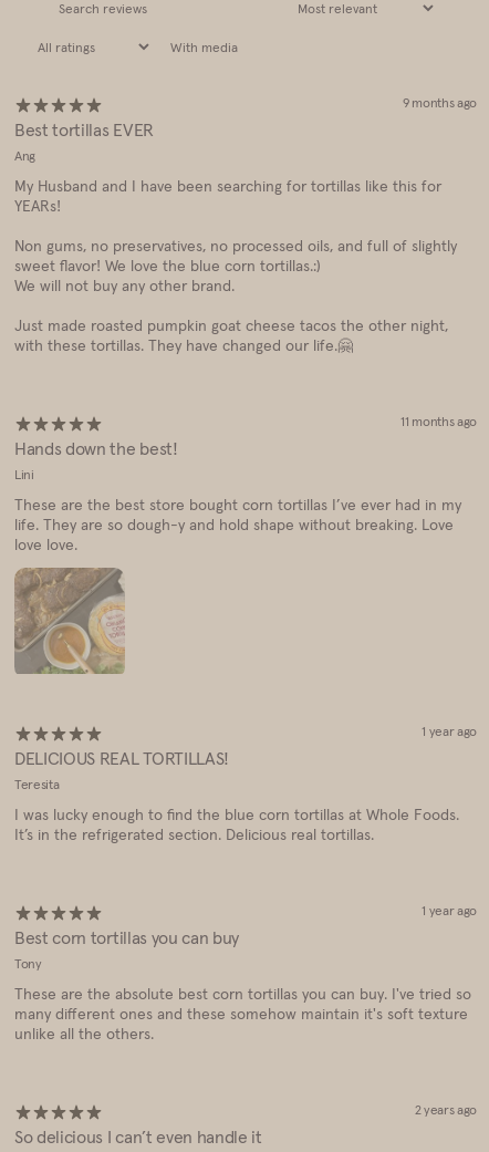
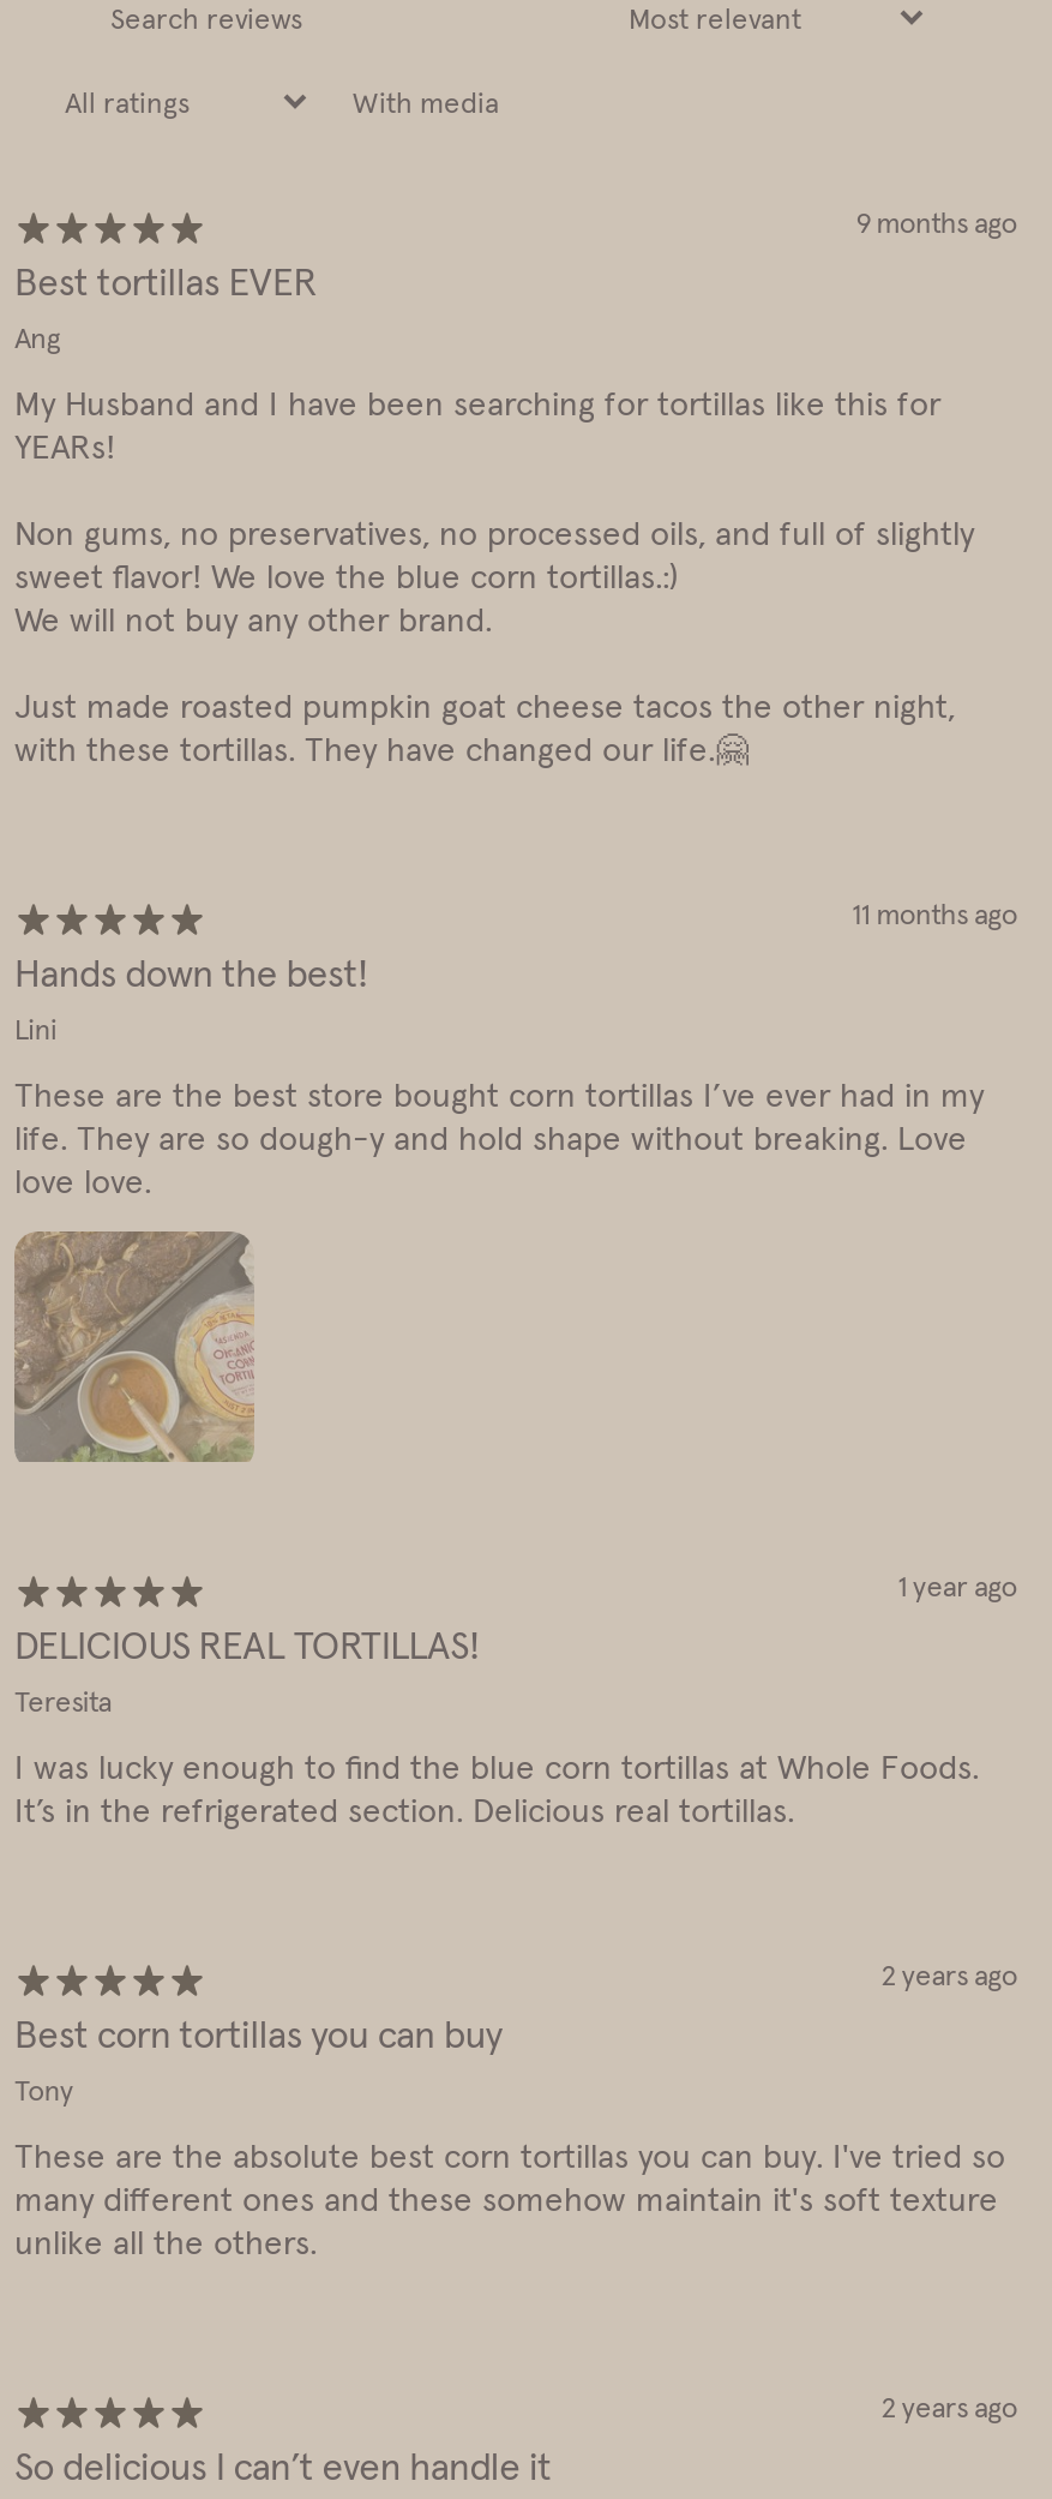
- 1 year ago
+ 2 years ago
